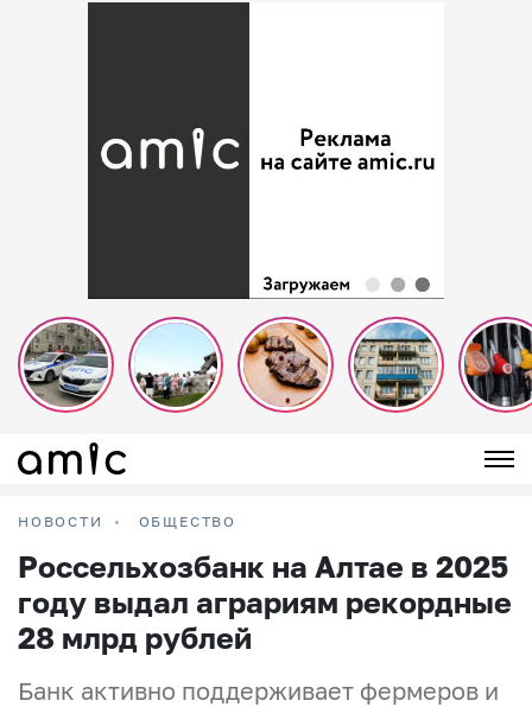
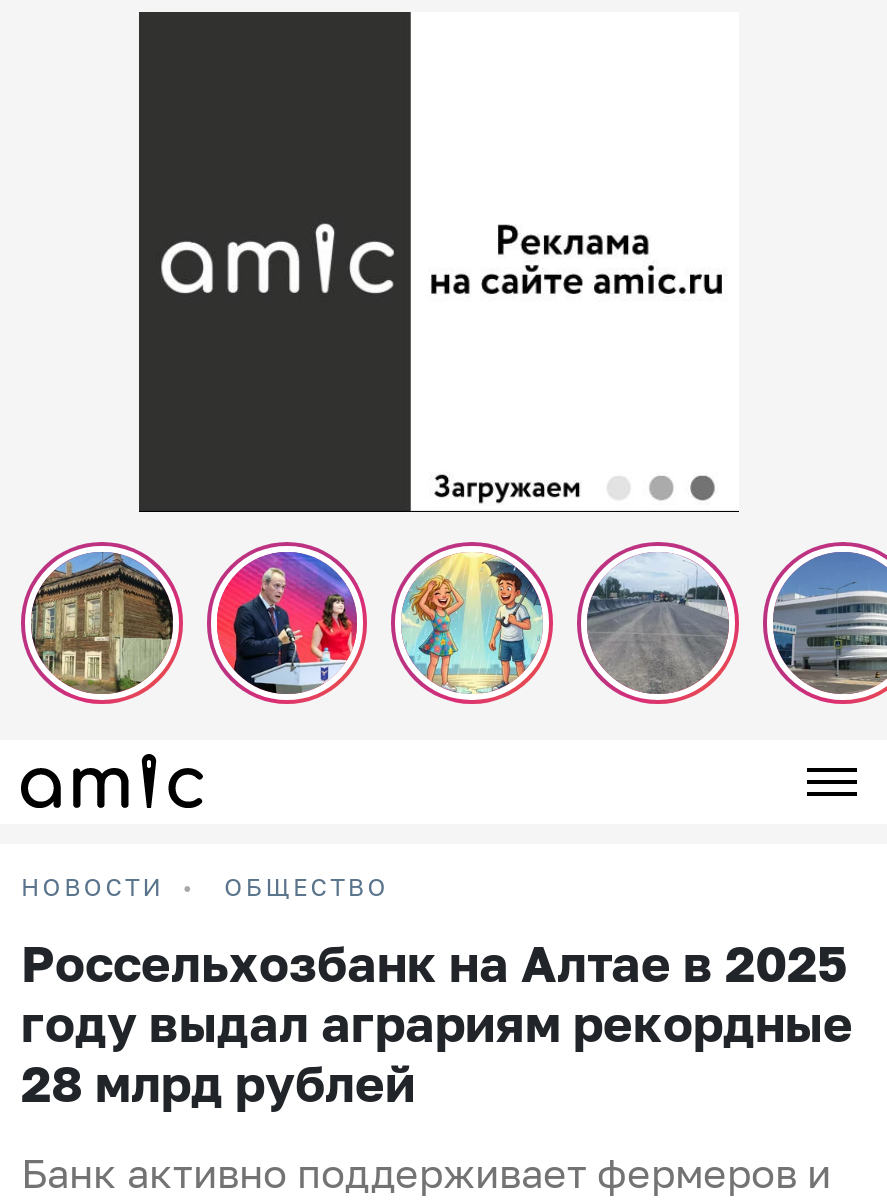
- [image]
+ [image]

- [image]
+ [image]

- [image]
+ [image]

- [image]
+ [image]

- [image]
+ [image]
